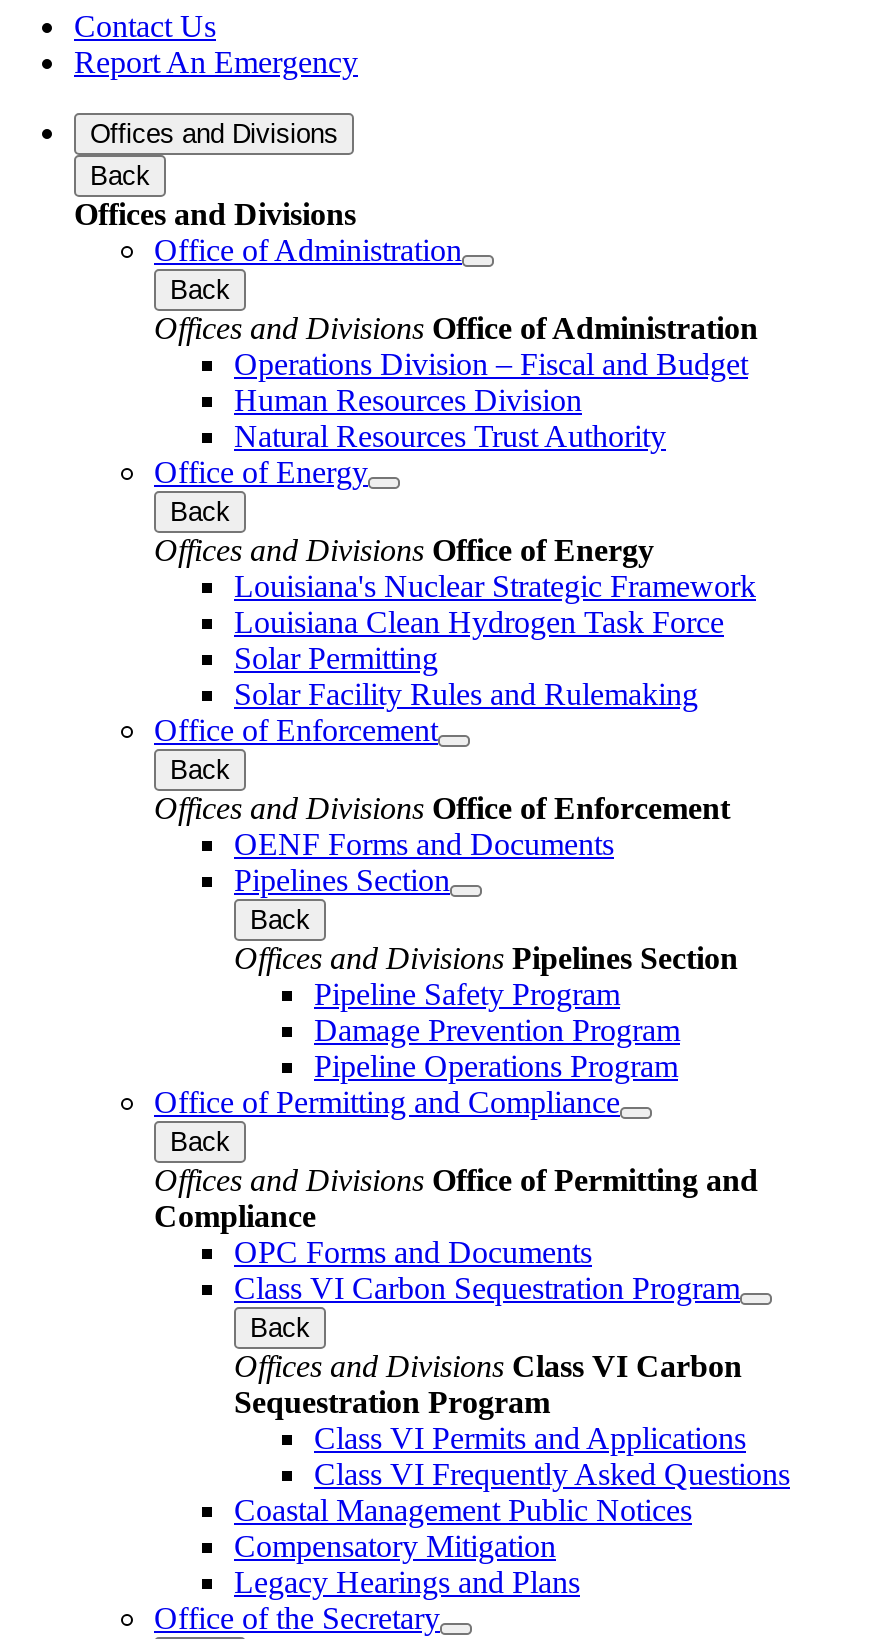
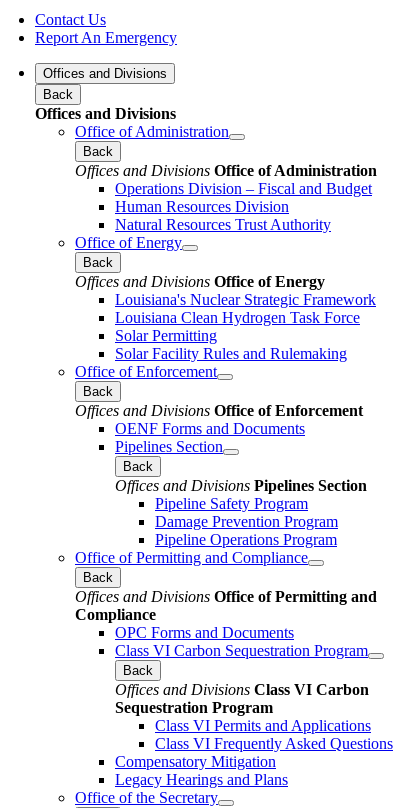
- Coastal Management Public Notices
